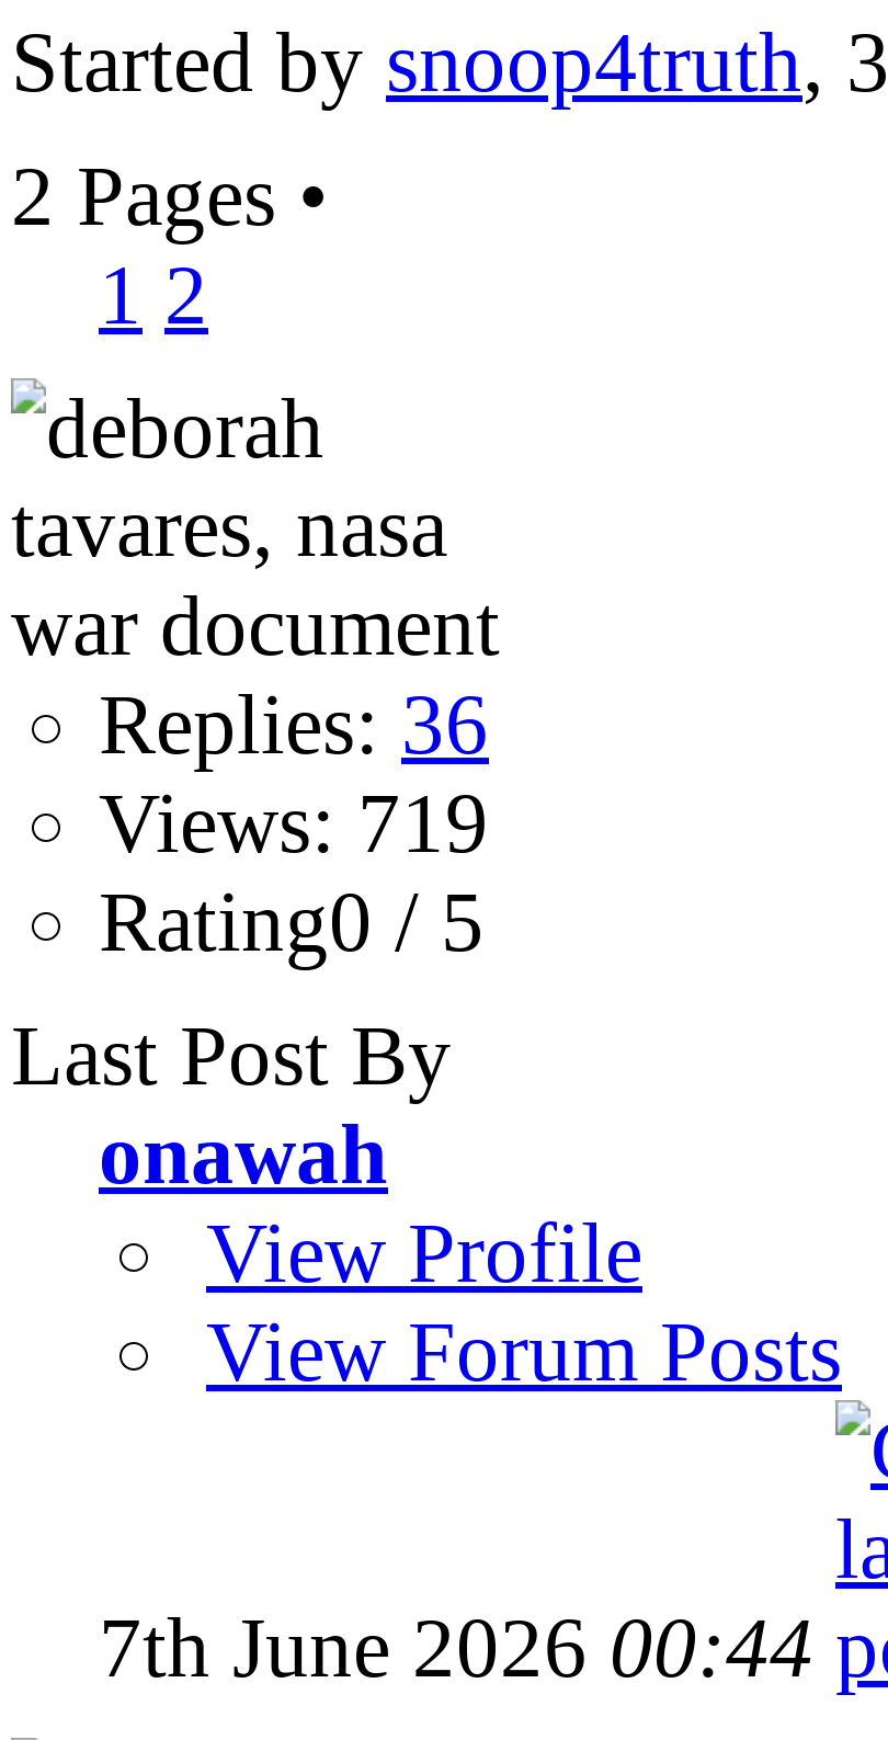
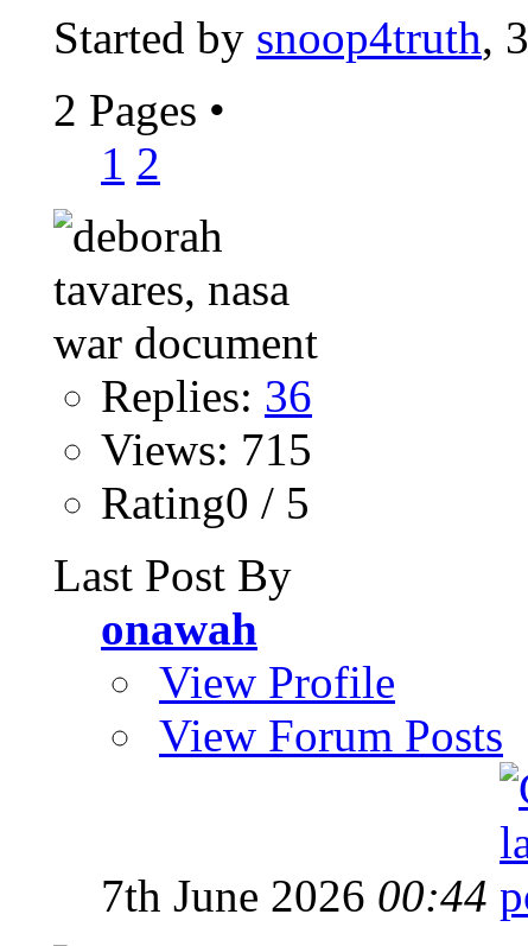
- Views: 719
+ Views: 715
